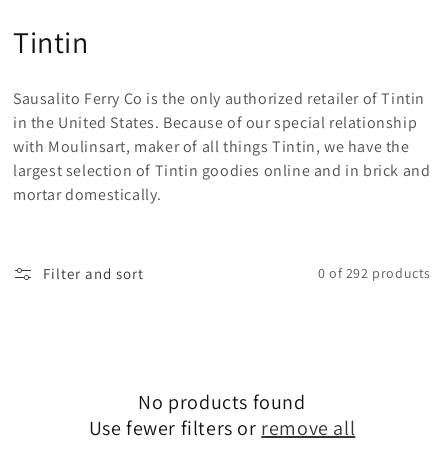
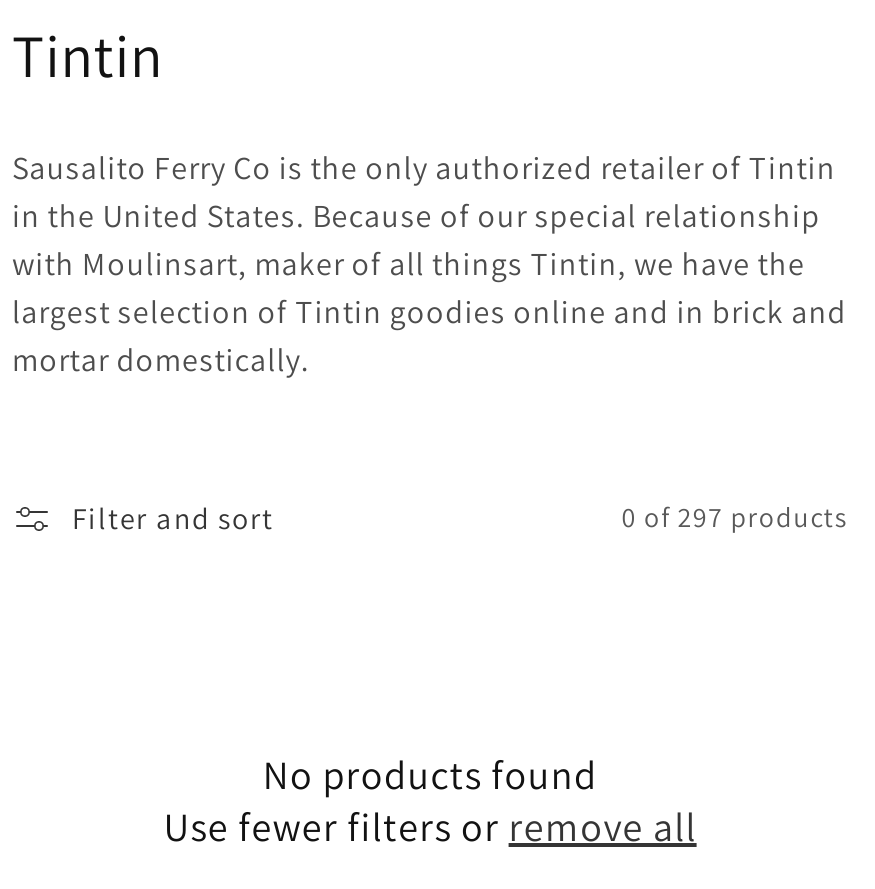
- 0 of 292 products
+ 0 of 297 products
